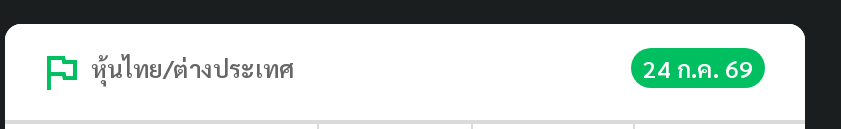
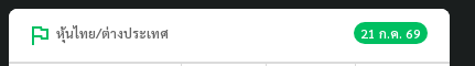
- 24 ก.ค. 69
+ 21 ก.ค. 69
